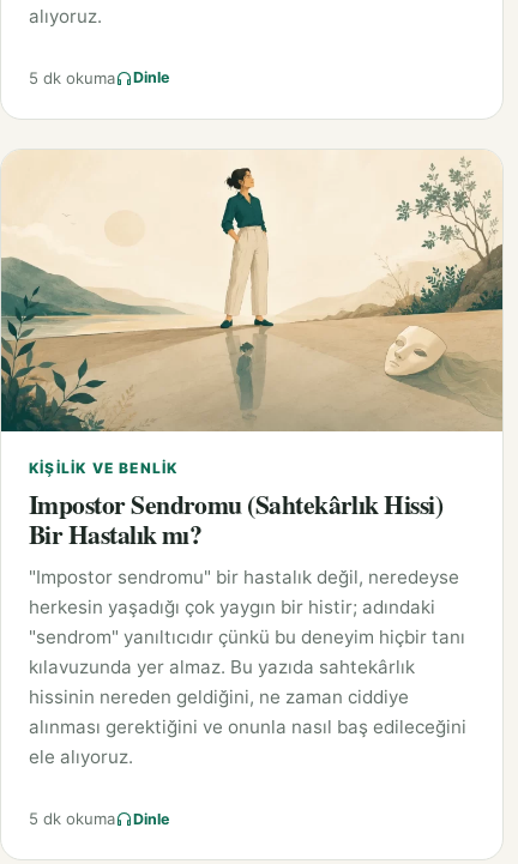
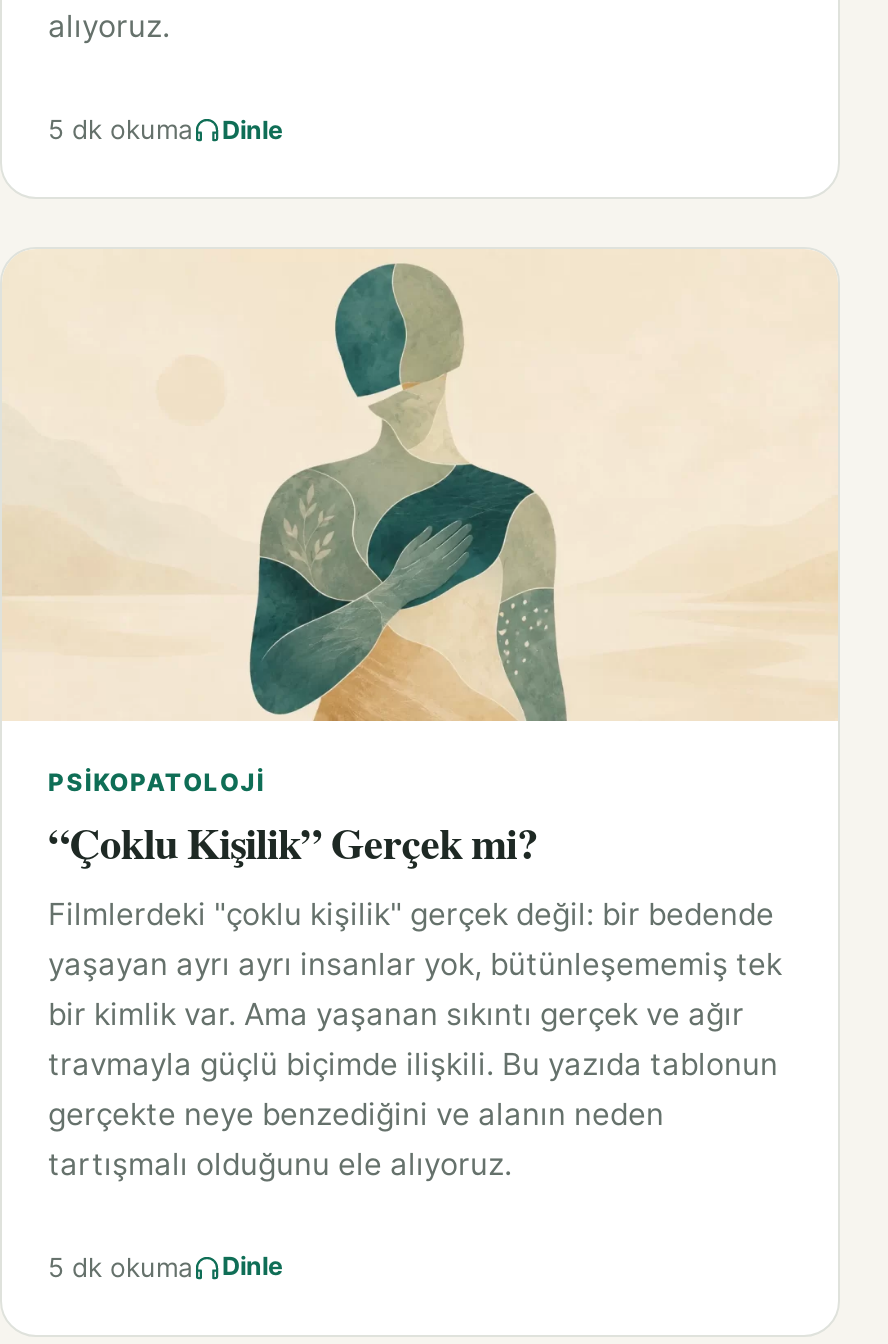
- [image]
- KIŞILIK VE BENLIK
- Impostor Sendromu (Sahtekârlık Hissi)
- Bir Hastalık mı?
- "Impostor sendromu" bir hastalık değil, neredeyse
- herkesin yaşadığı çok yaygın bir histir; adındaki
- "sendrom" yanıltıcıdır çünkü bu deneyim hiçbir tanı
- kılavuzunda yer almaz. Bu yazıda sahtekârlık
- hissinin nereden geldiğini, ne zaman ciddiye
- alınması gerektiğini ve onunla nasıl baş edileceğini
- ele alıyoruz.
+ [image]
+ PSIKOPATOLOJI
+ “Çoklu Kişilik” Gerçek mi?
+ Filmlerdeki "çoklu kişilik" gerçek değil: bir bedende
+ yaşayan ayrı ayrı insanlar yok, bütünleşememiş tek
+ bir kimlik var. Ama yaşanan sıkıntı gerçek ve ağır
+ travmayla güçlü biçimde ilişkili. Bu yazıda tablonun
+ gerçekte neye benzediğini ve alanın neden
+ tartışmalı olduğunu ele alıyoruz.
